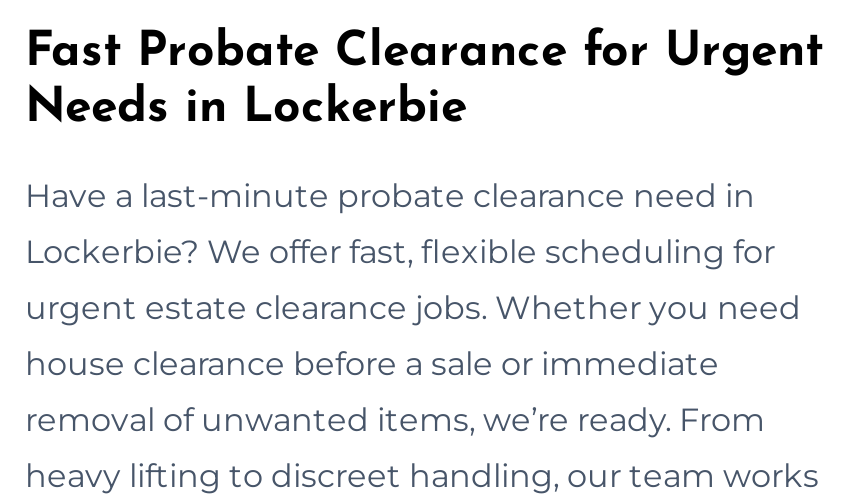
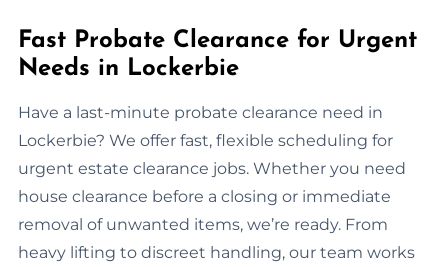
- house clearance before a sale or immediate
+ house clearance before a closing or immediate
